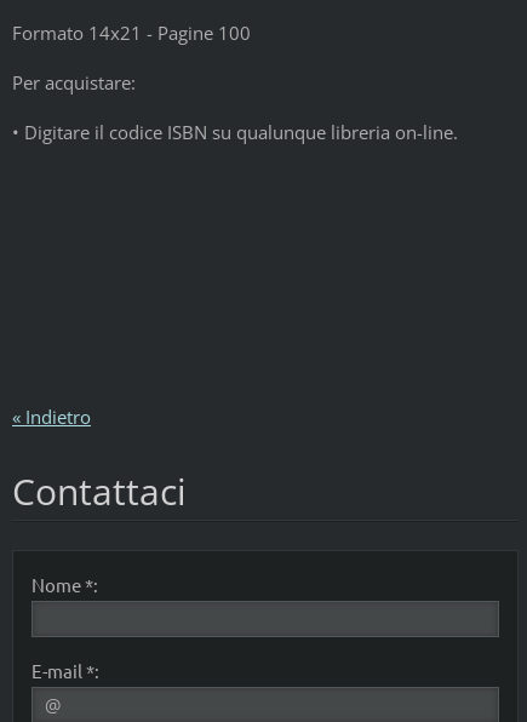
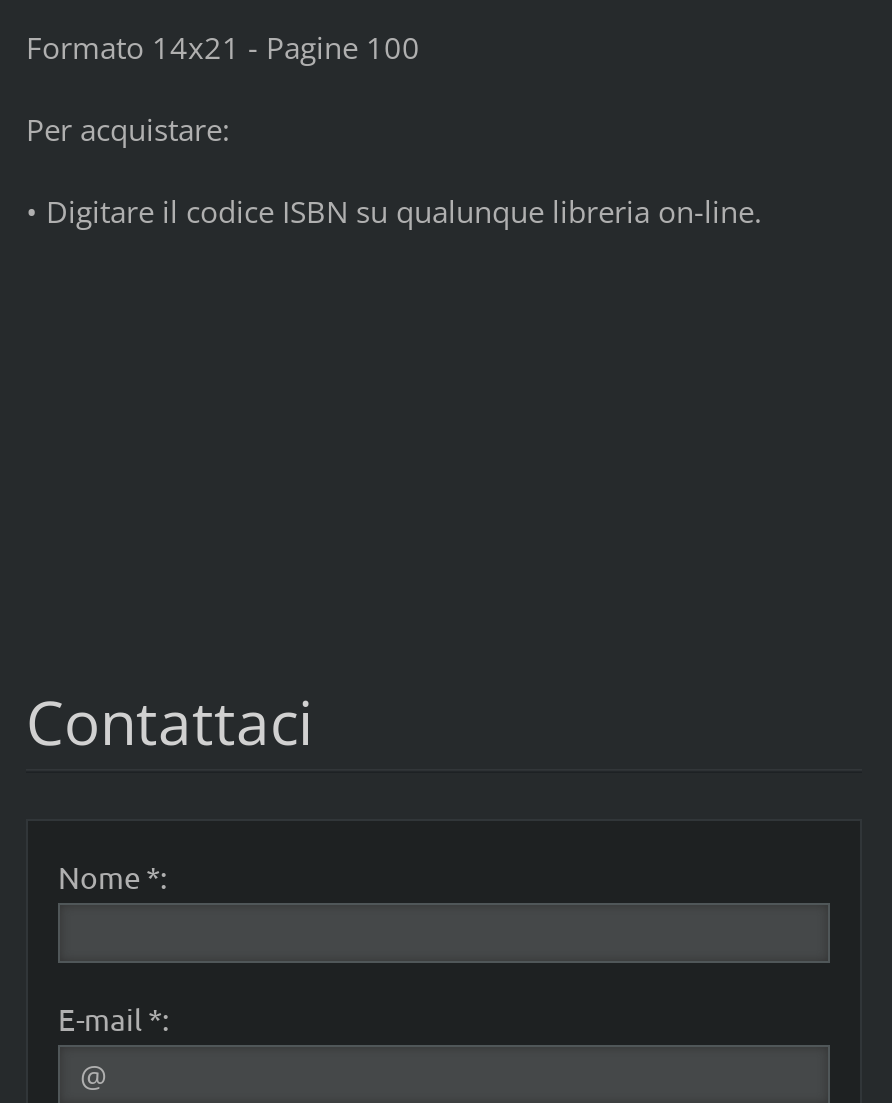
- « Indietro
